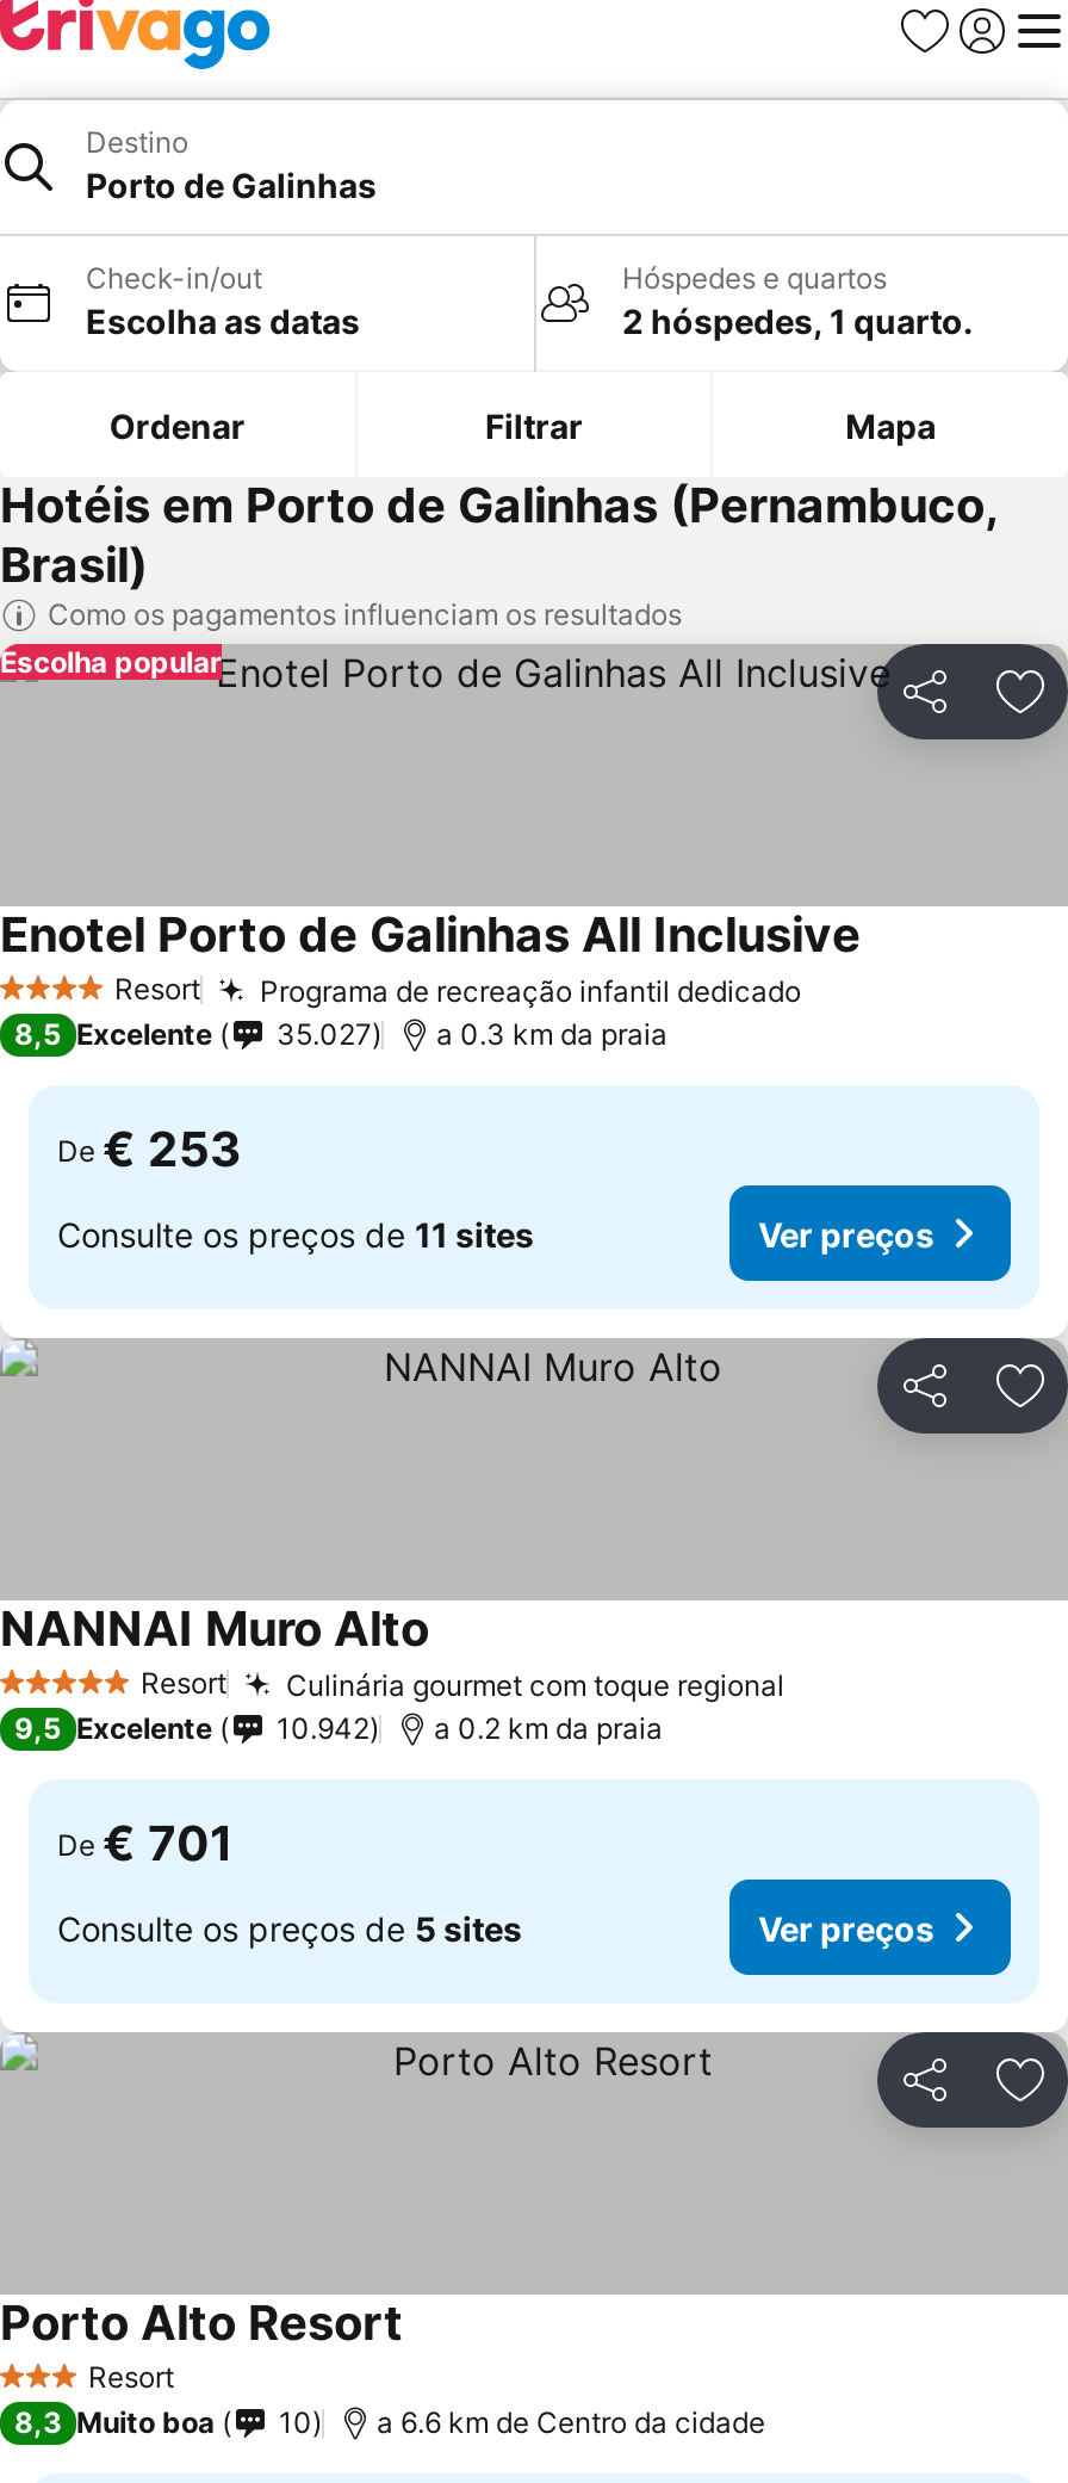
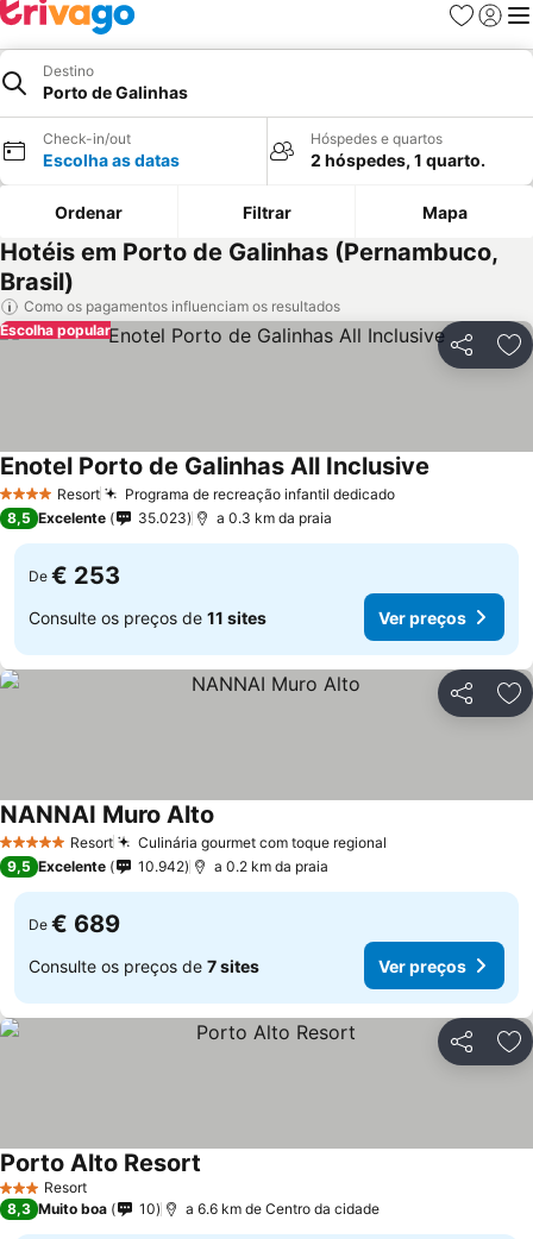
- 35.027
+ 35.023

- De € 701
+ De € 689

- Consulte os preços de 5 sites
+ Consulte os preços de 7 sites
